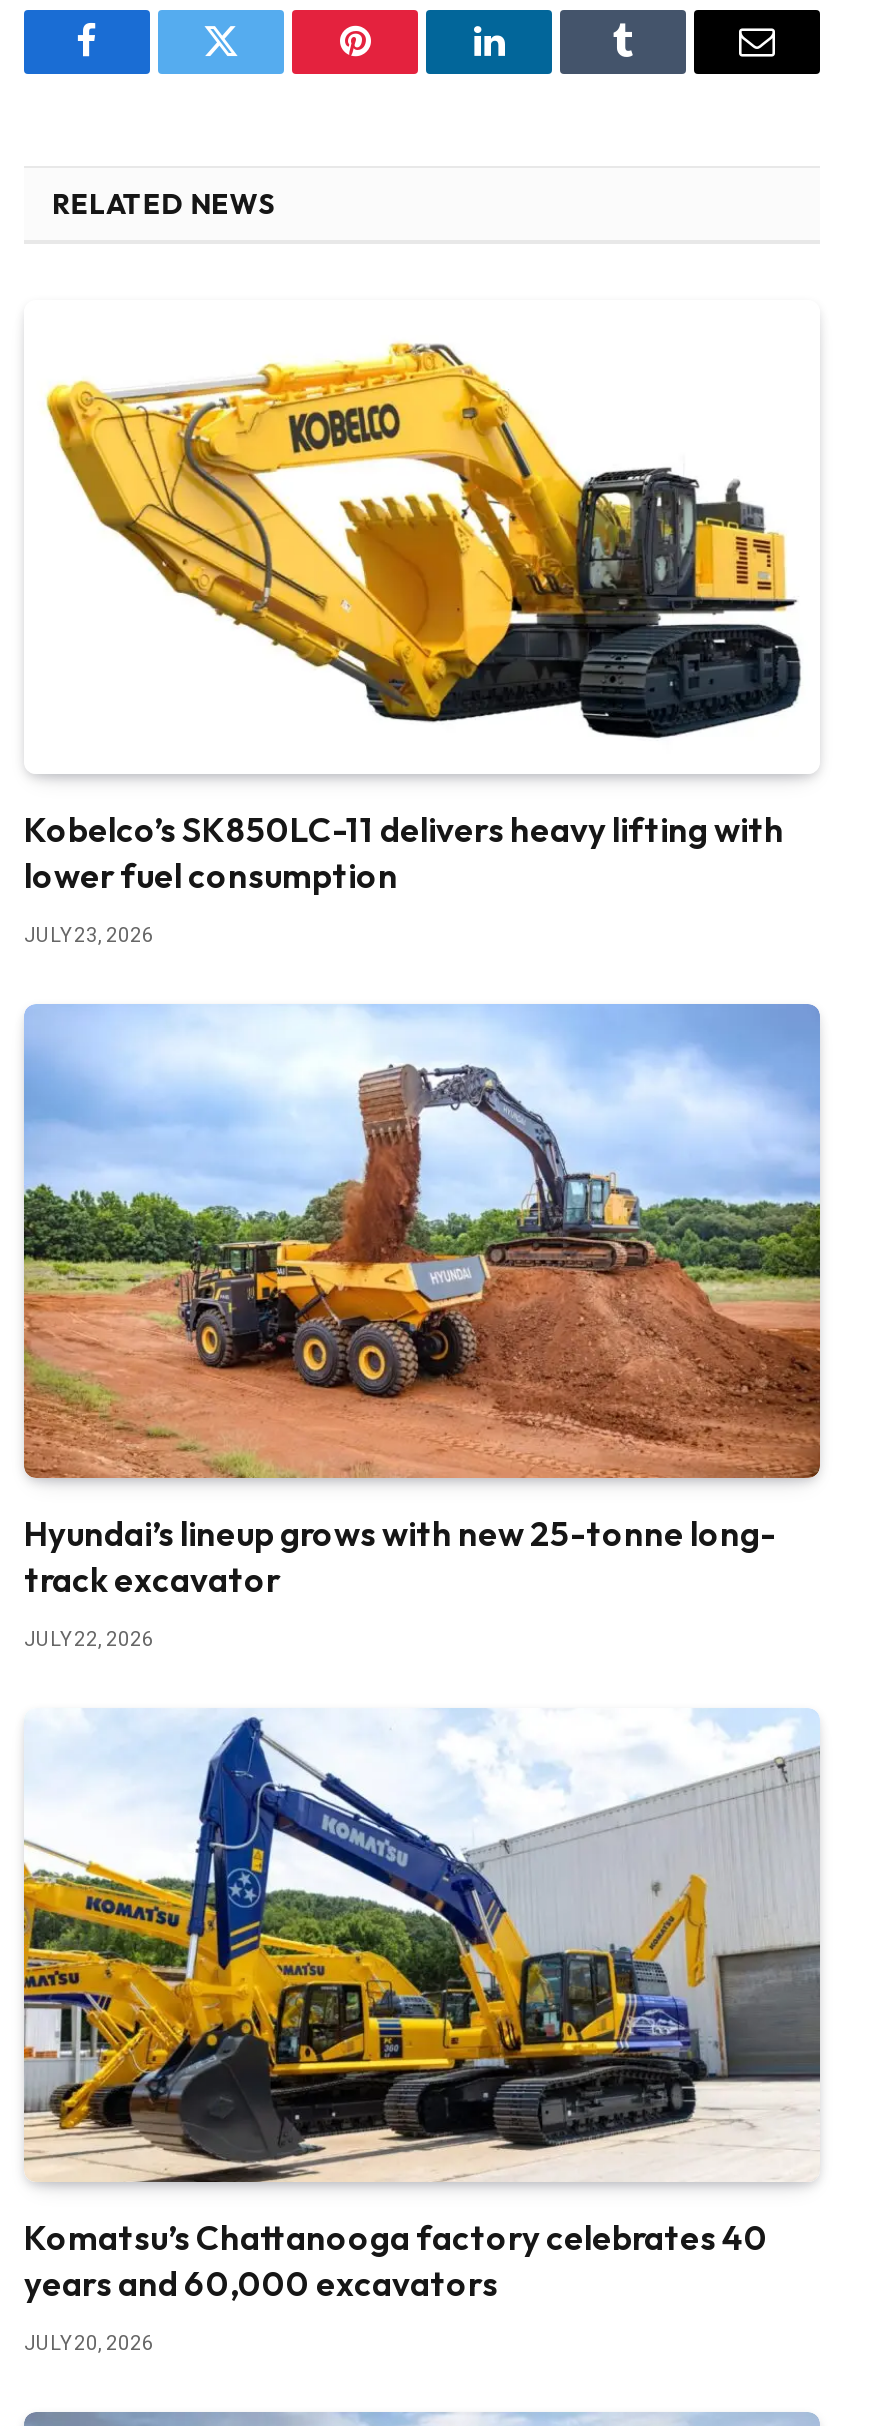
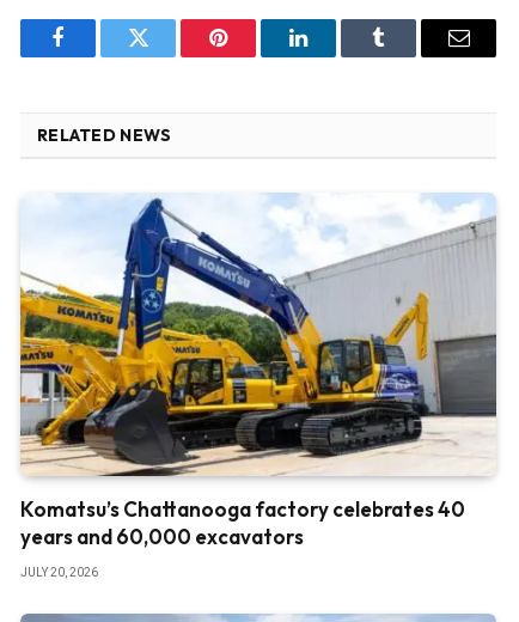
- [image]
- Kobelco’s SK850LC-11 delivers heavy lifting with
- lower fuel consumption
- JULY 23, 2026

- [image]
- Hyundai’s lineup grows with new 25-tonne long-
- track excavator
- JULY 22, 2026
